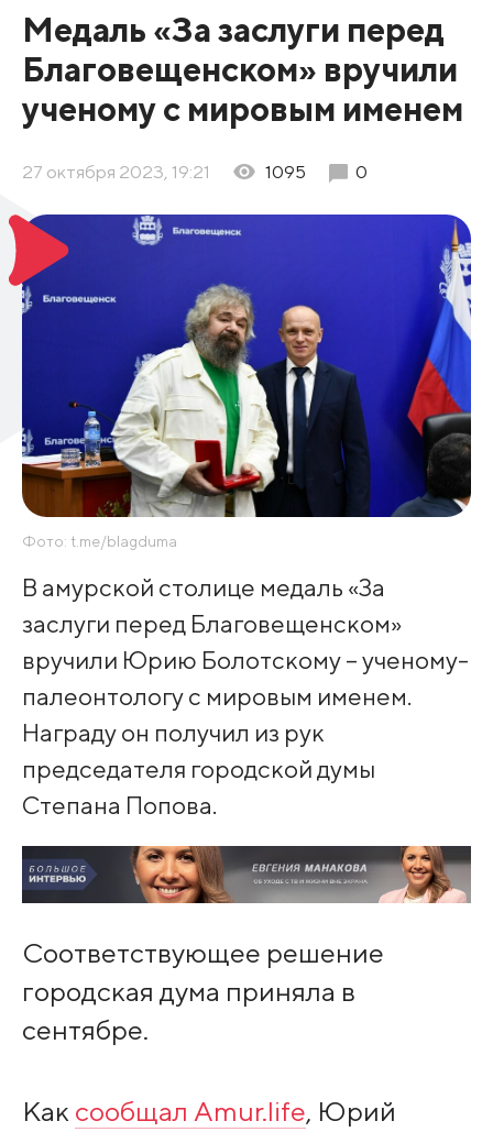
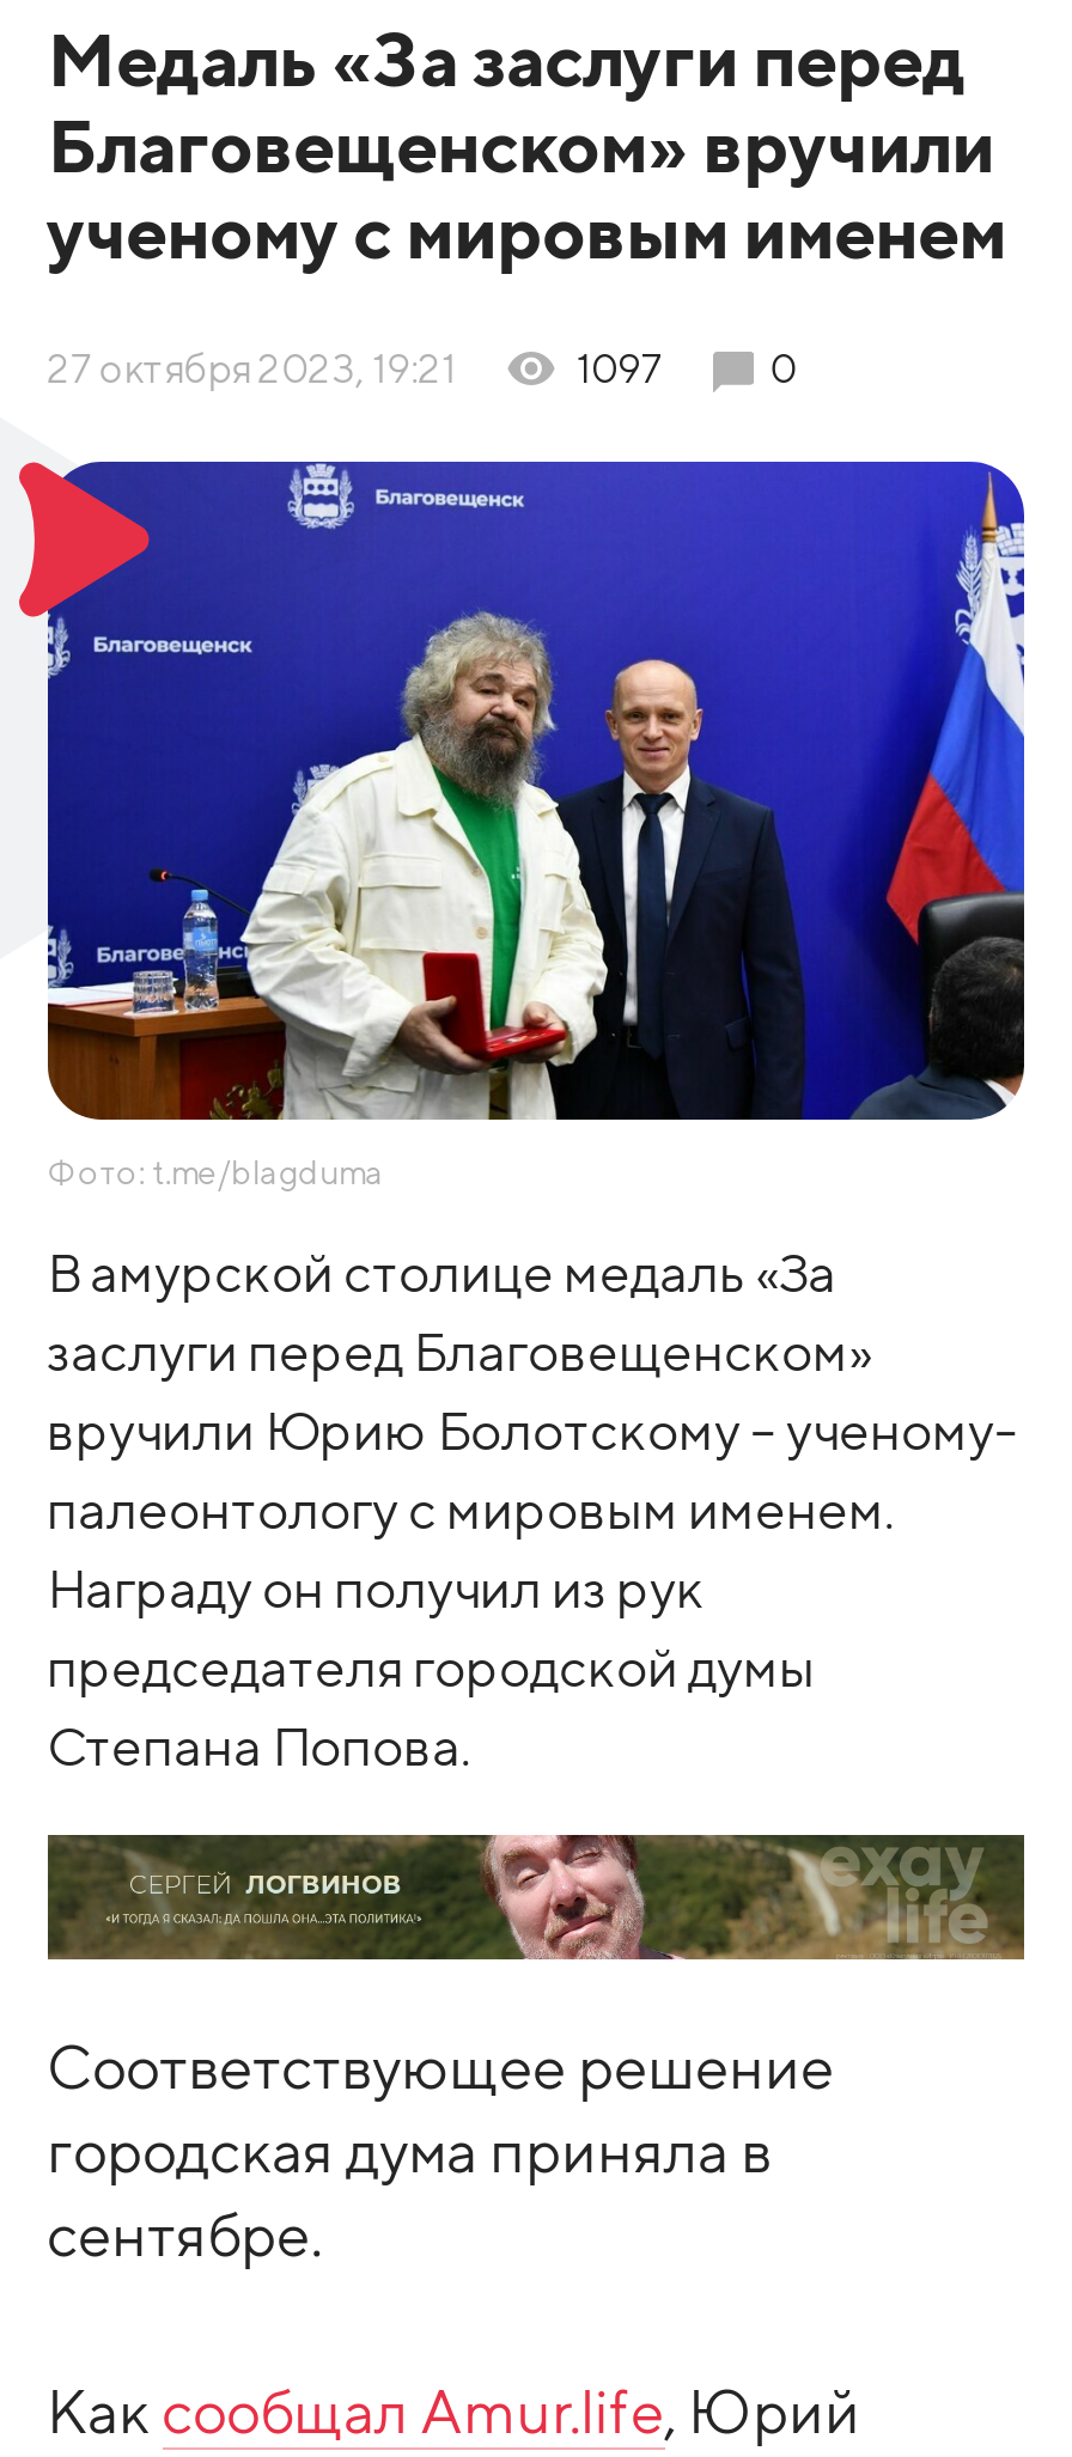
- 1095
+ 1097

- [image]
+ [image]
